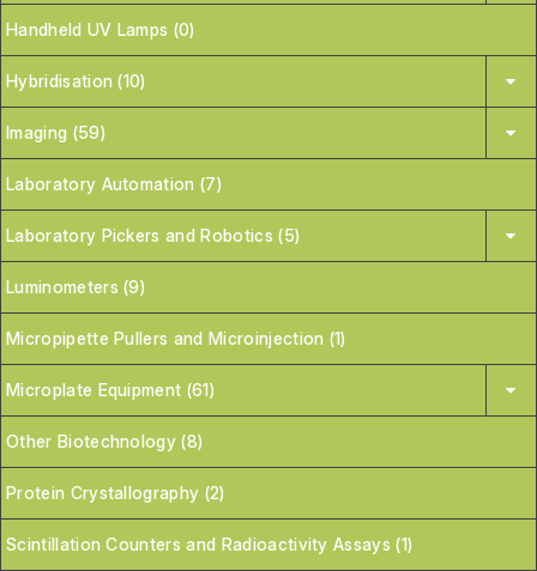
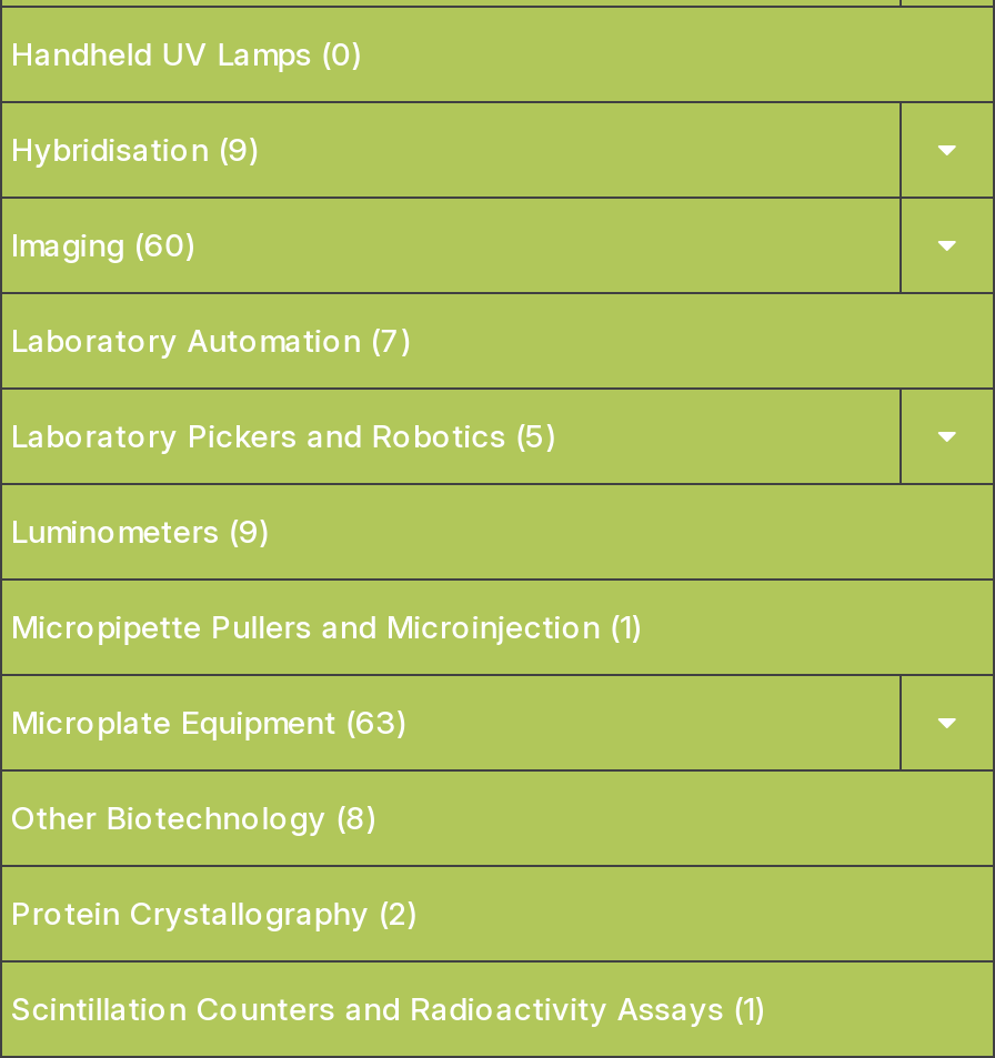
- Hybridisation (10)
+ Hybridisation (9)

- Imaging (59)
+ Imaging (60)

- Microplate Equipment (61)
+ Microplate Equipment (63)
